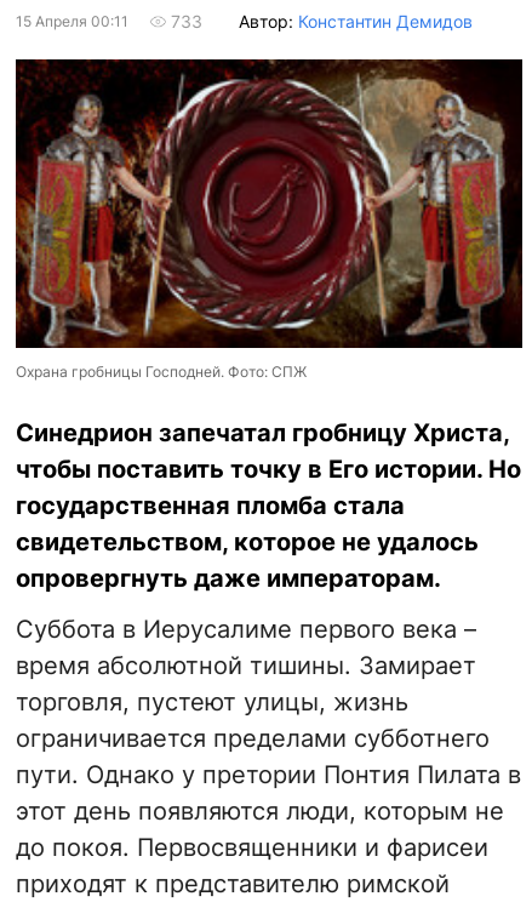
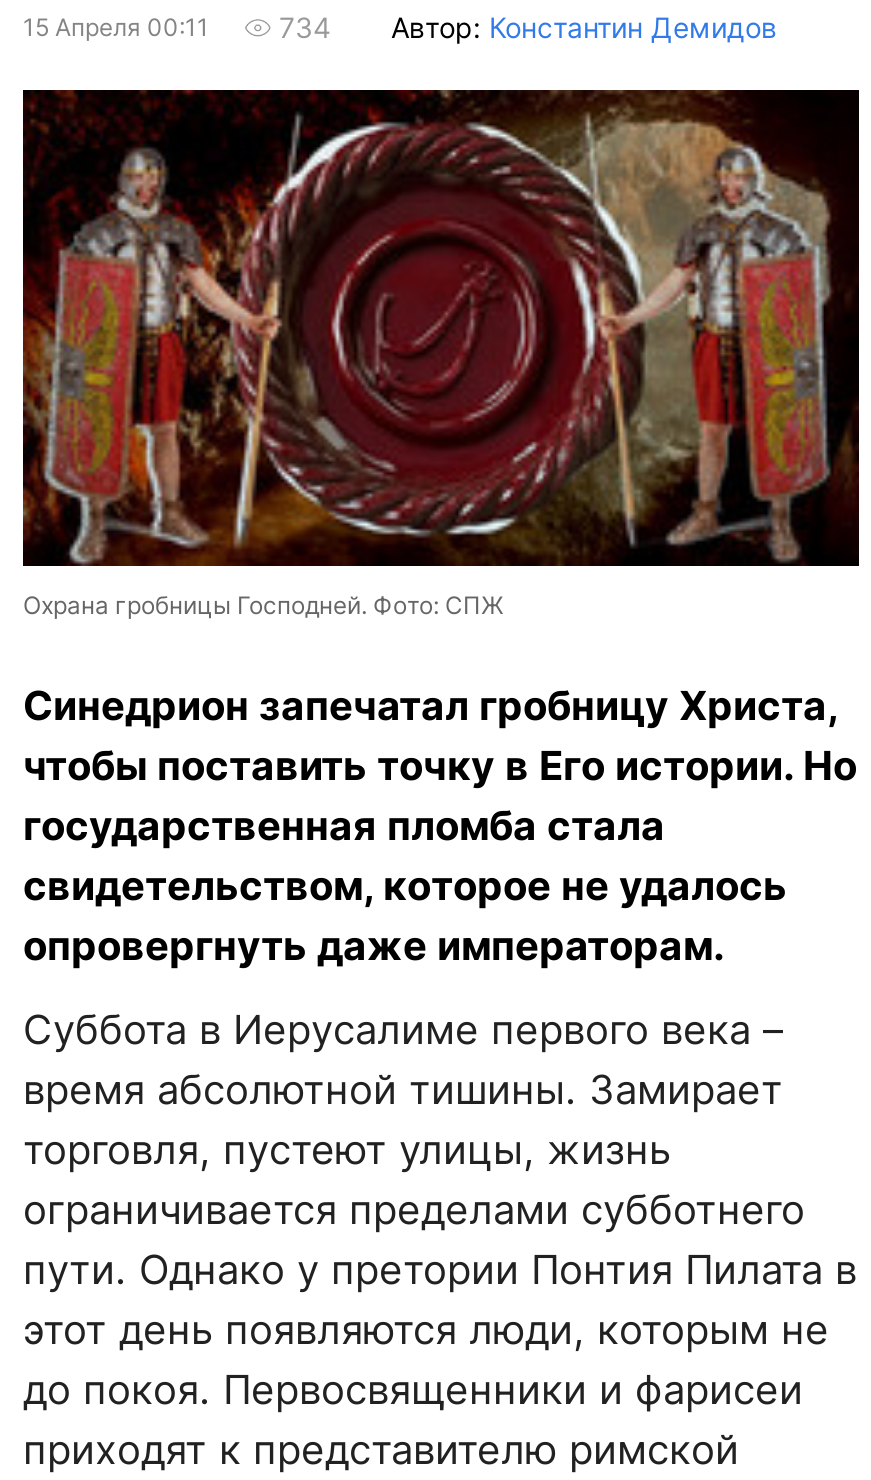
- 733 Автор: Константин Демидов
+ 734 Автор: Константин Демидов
